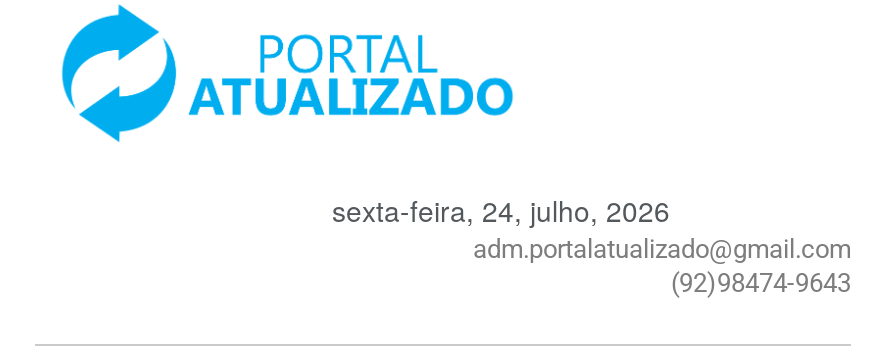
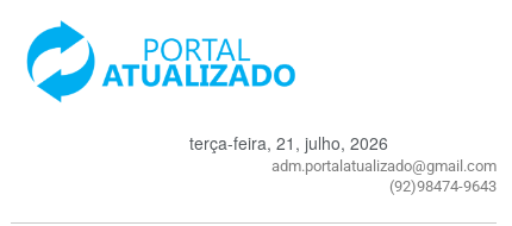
- sexta-feira, 24, julho, 2026
+ terça-feira, 21, julho, 2026
